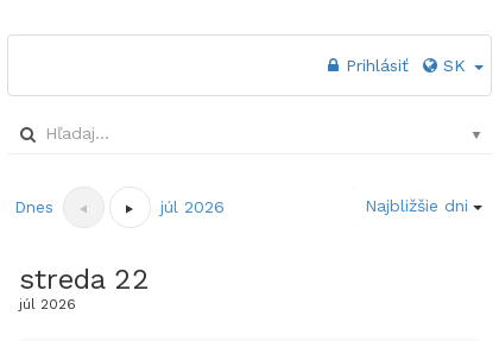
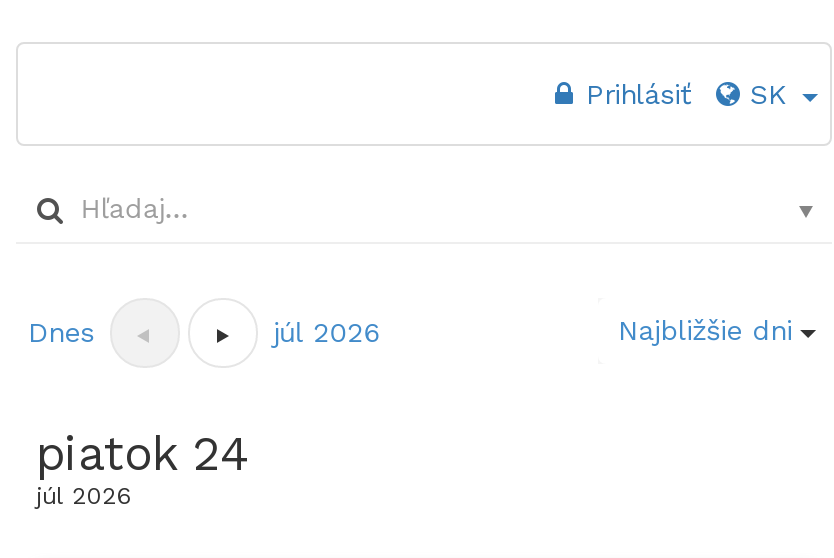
- streda 22
+ piatok 24
